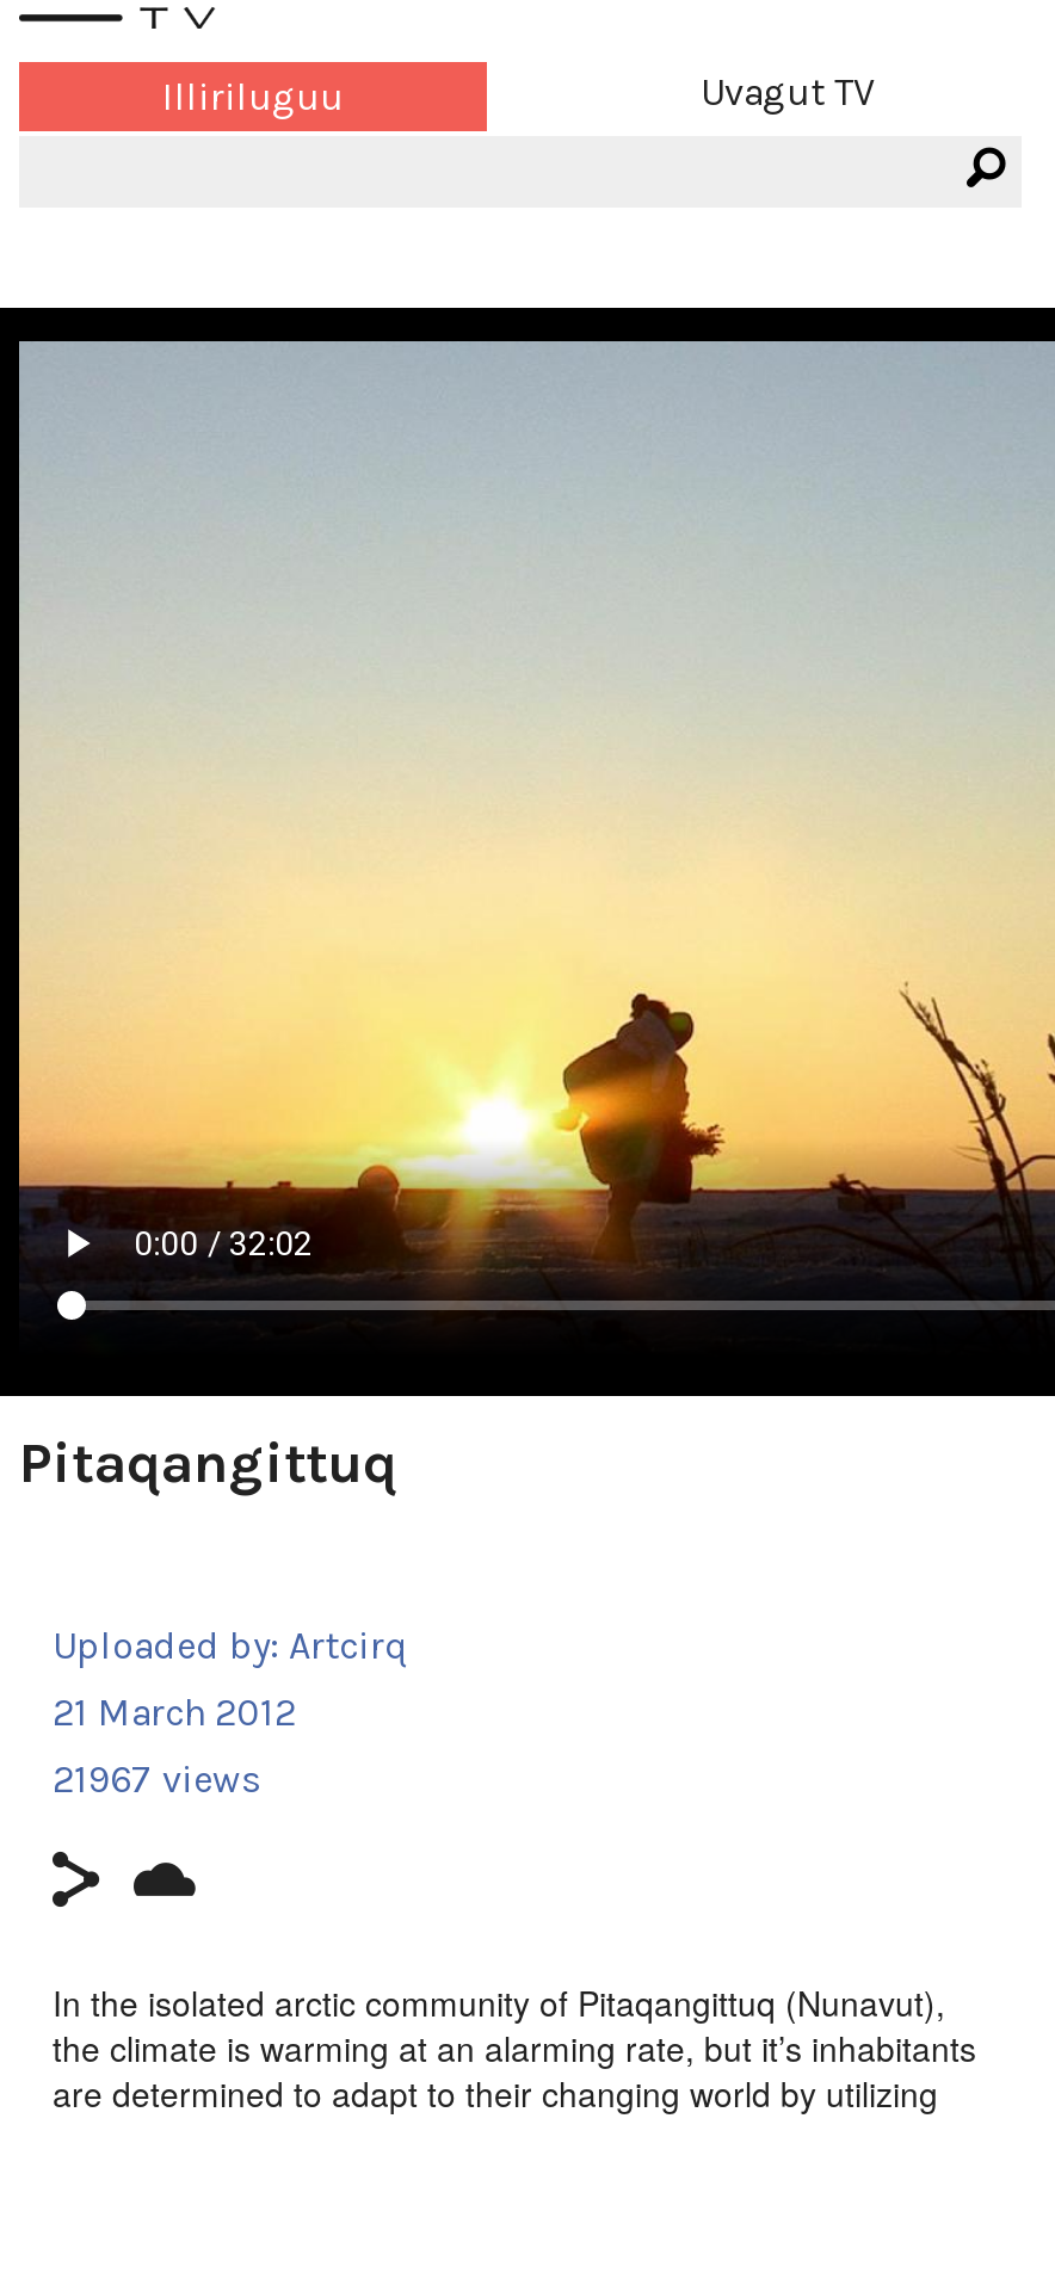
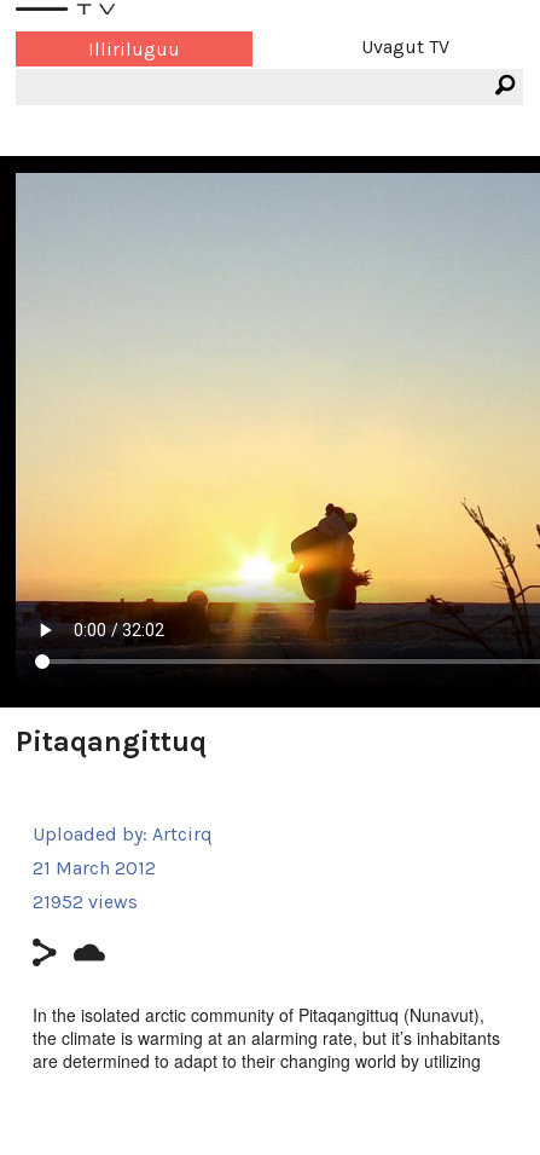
- 21967 views
+ 21952 views
